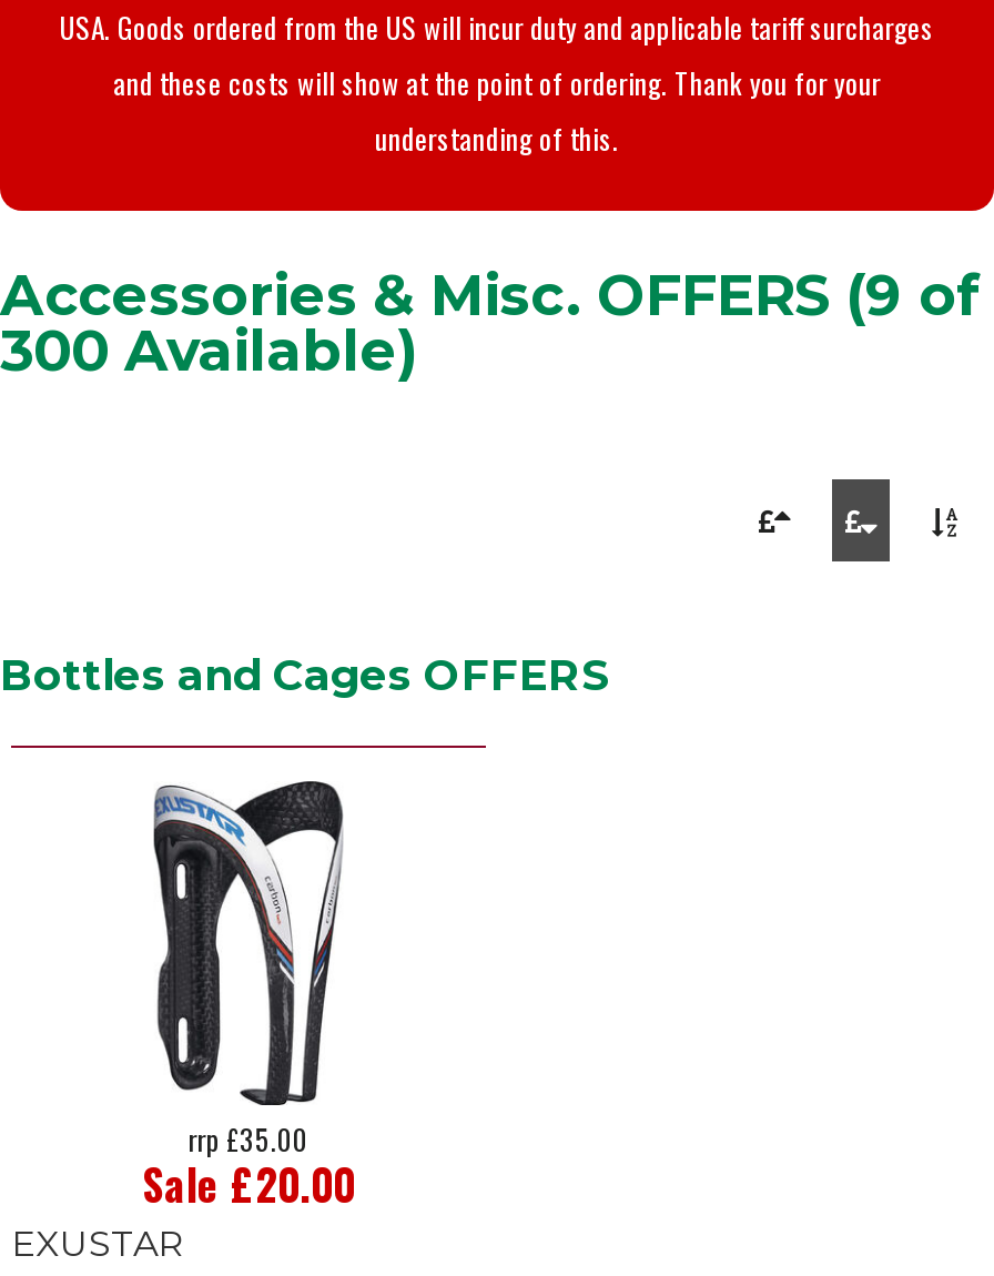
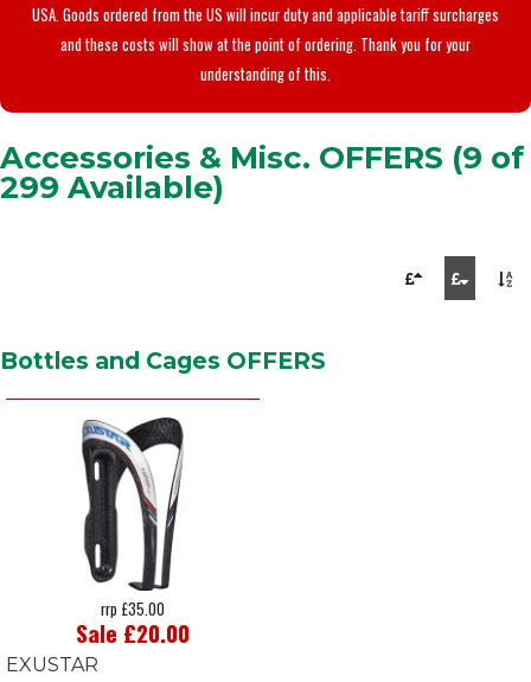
- 300 Available)
+ 299 Available)
